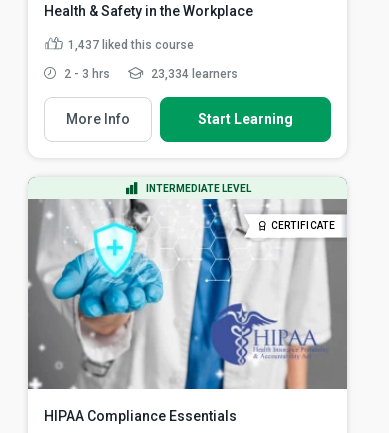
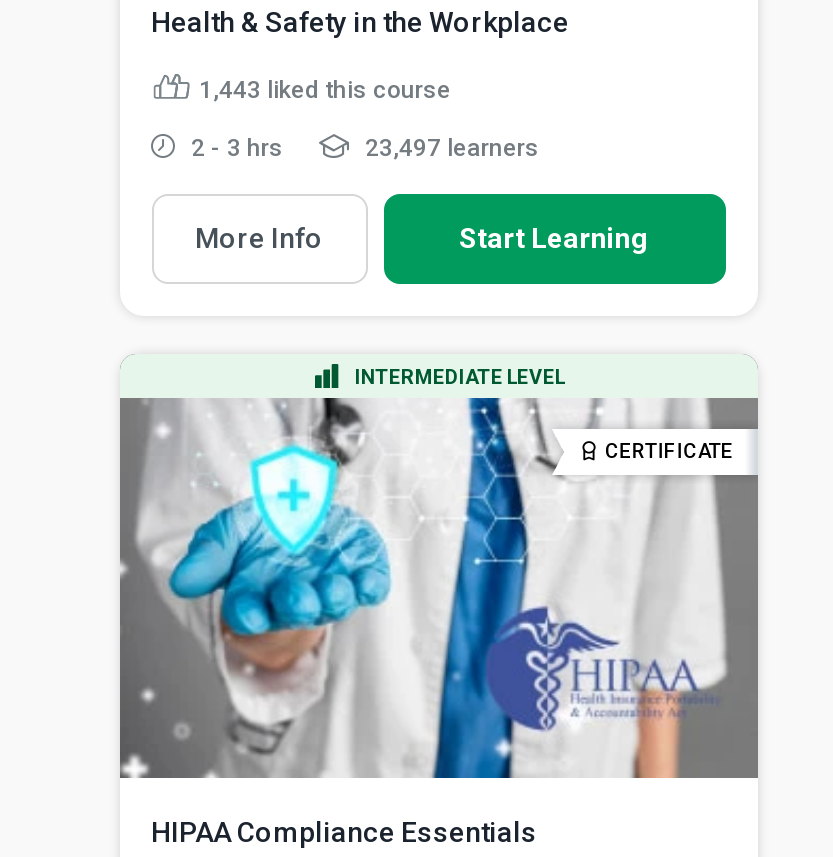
- 1,437 liked this course
+ 1,443 liked this course

- 23,334 learners
+ 23,497 learners
